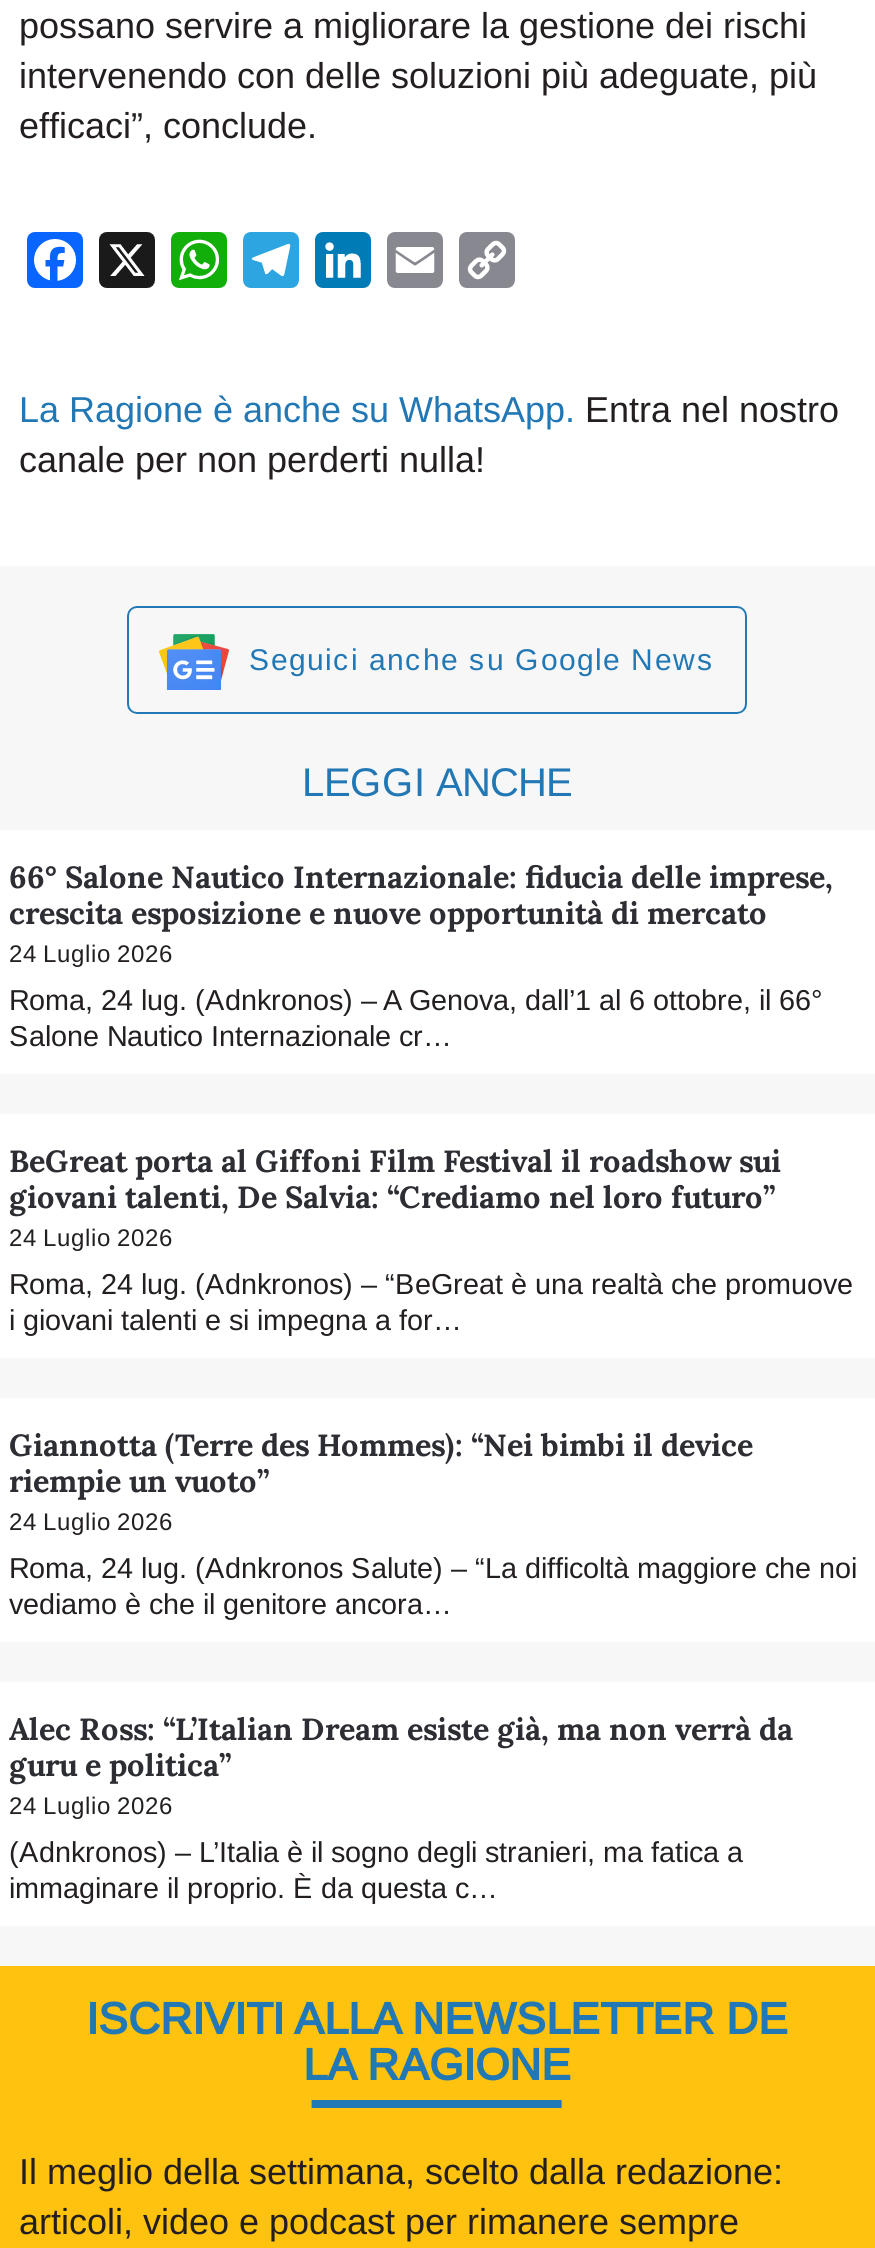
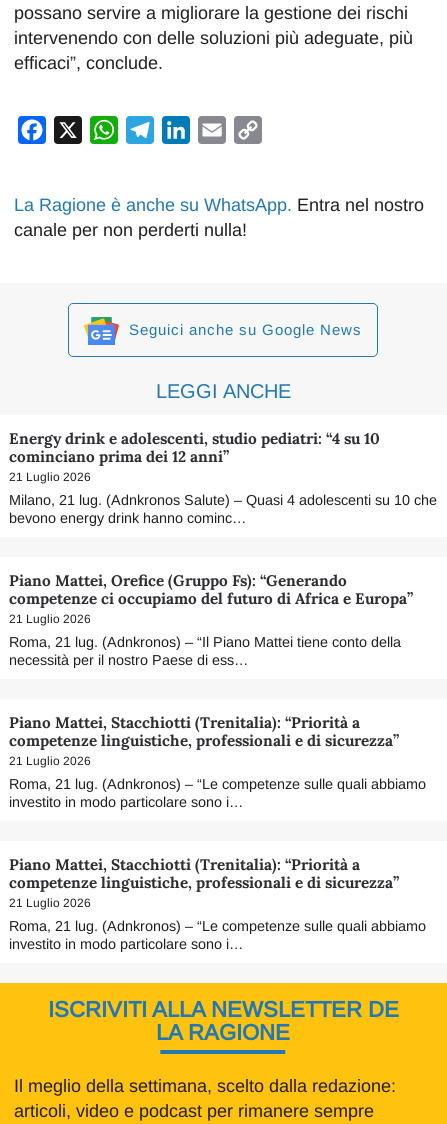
- 66° Salone Nautico Internazionale: fiducia delle imprese,
- crescita esposizione e nuove opportunità di mercato
- 24 Luglio 2026
+ Energy drink e adolescenti, studio pediatri: “4 su 10
+ cominciano prima dei 12 anni”
+ 21 Luglio 2026

- Roma, 24 lug. (Adnkronos) – A Genova, dall’1 al 6 ottobre, il 66°
- Salone Nautico Internazionale cr…
+ Milano, 21 lug. (Adnkronos Salute) – Quasi 4 adolescenti su 10 che
+ bevono energy drink hanno cominc…

- BeGreat porta al Giffoni Film Festival il roadshow sui
- giovani talenti, De Salvia: “Crediamo nel loro futuro”
- 24 Luglio 2026
+ Piano Mattei, Orefice (Gruppo Fs): “Generando
+ competenze ci occupiamo del futuro di Africa e Europa”
+ 21 Luglio 2026

- Roma, 24 lug. (Adnkronos) – “BeGreat è una realtà che promuove
- i giovani talenti e si impegna a for…
+ Roma, 21 lug. (Adnkronos) – “Il Piano Mattei tiene conto della
+ necessità per il nostro Paese di ess…

- Giannotta (Terre des Hommes): “Nei bimbi il device
- riempie un vuoto”
- 24 Luglio 2026
+ Piano Mattei, Stacchiotti (Trenitalia): “Priorità a
+ competenze linguistiche, professionali e di sicurezza”
+ 21 Luglio 2026

- Roma, 24 lug. (Adnkronos Salute) – “La difficoltà maggiore che noi
- vediamo è che il genitore ancora…
+ Roma, 21 lug. (Adnkronos) – “Le competenze sulle quali abbiamo
+ investito in modo particolare sono i…

- Alec Ross: “L’Italian Dream esiste già, ma non verrà da
- guru e politica”
- 24 Luglio 2026
+ Piano Mattei, Stacchiotti (Trenitalia): “Priorità a
+ competenze linguistiche, professionali e di sicurezza”
+ 21 Luglio 2026

- (Adnkronos) – L’Italia è il sogno degli stranieri, ma fatica a
- immaginare il proprio. È da questa c…
+ Roma, 21 lug. (Adnkronos) – “Le competenze sulle quali abbiamo
+ investito in modo particolare sono i…
